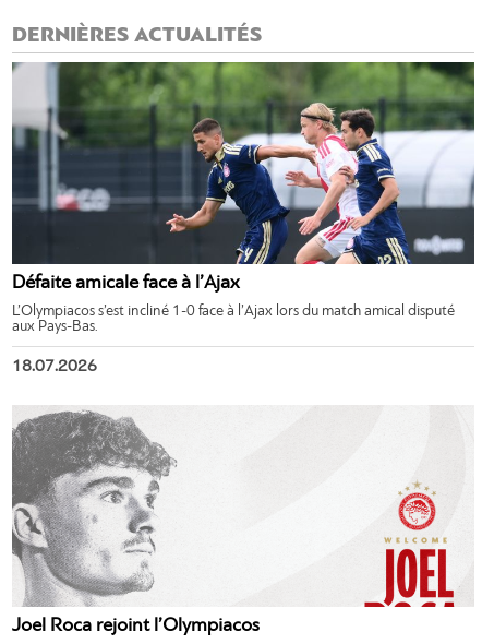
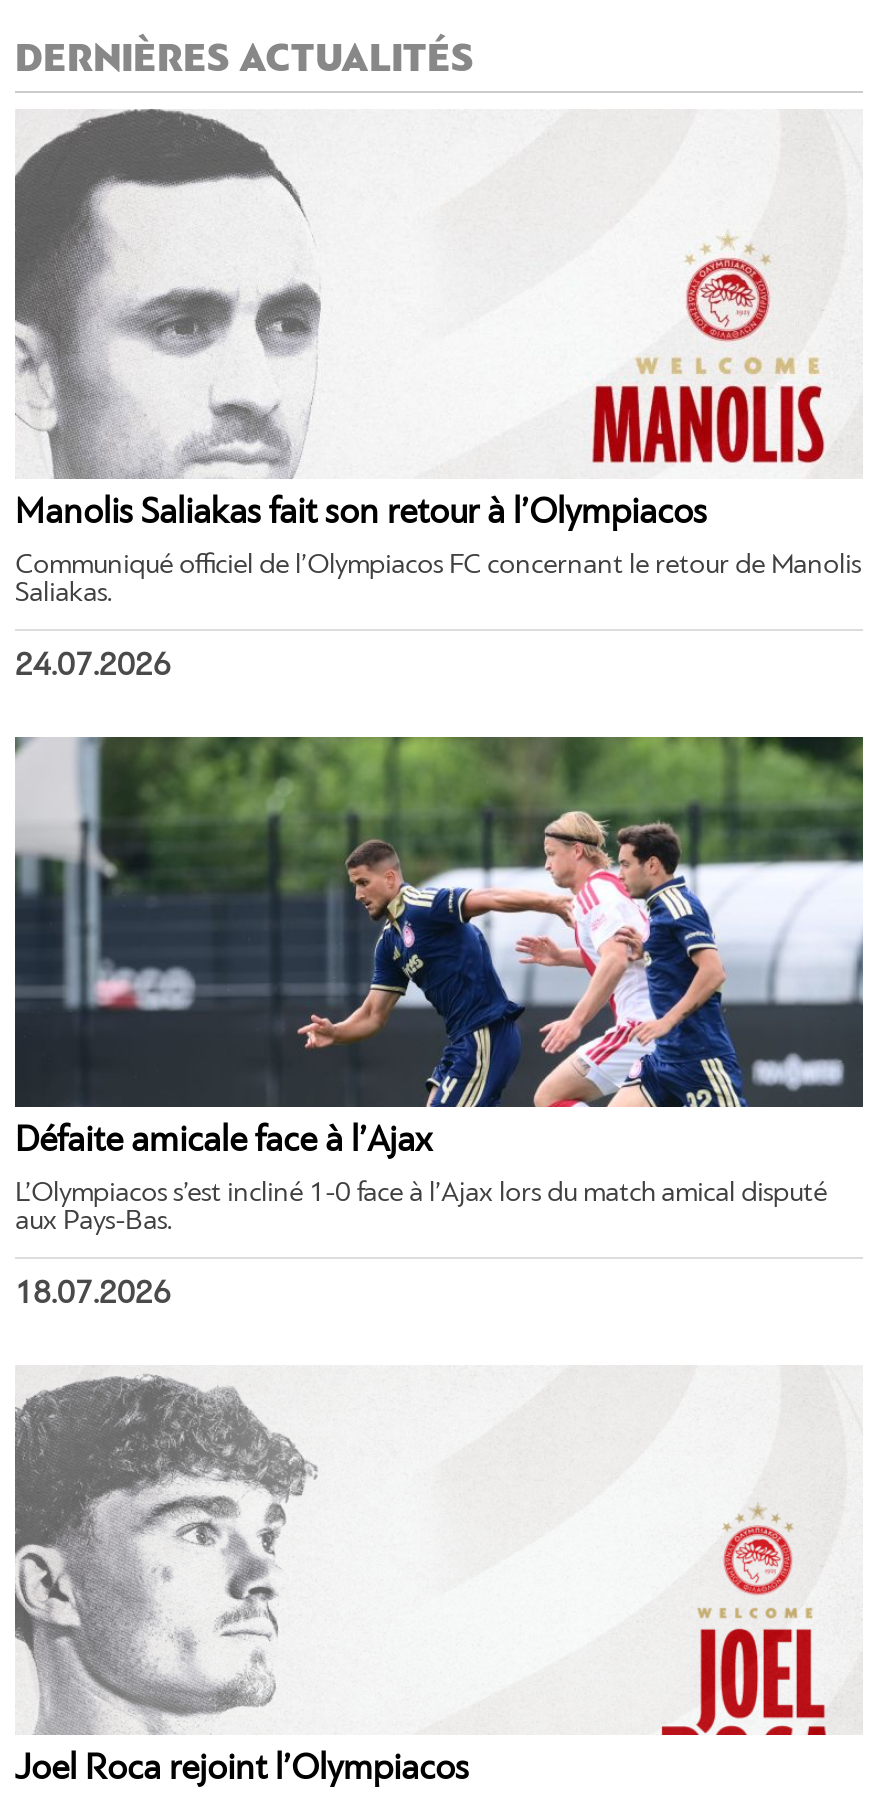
+ [image]
+ Manolis Saliakas fait son retour à l’Olympiacos
+ Communiqué officiel de l’Olympiacos FC concernant le retour de Manolis
+ Saliakas.
+ 24.07.2026

+ [image]
